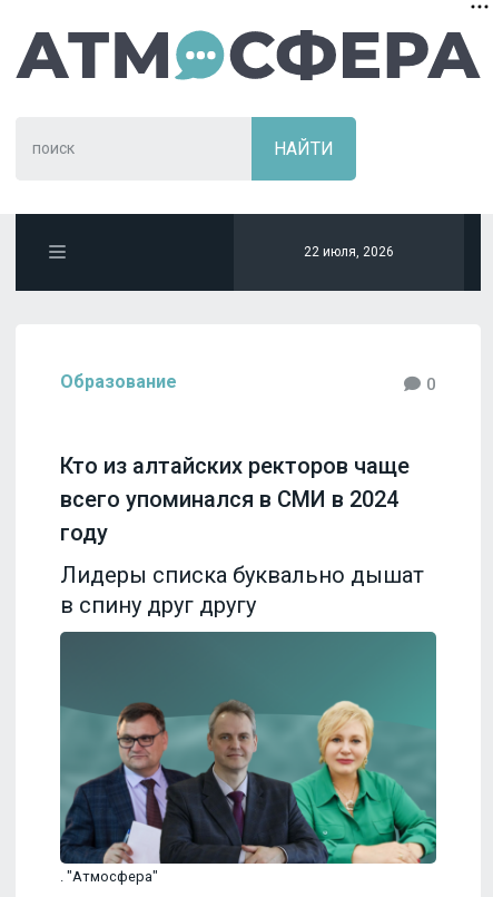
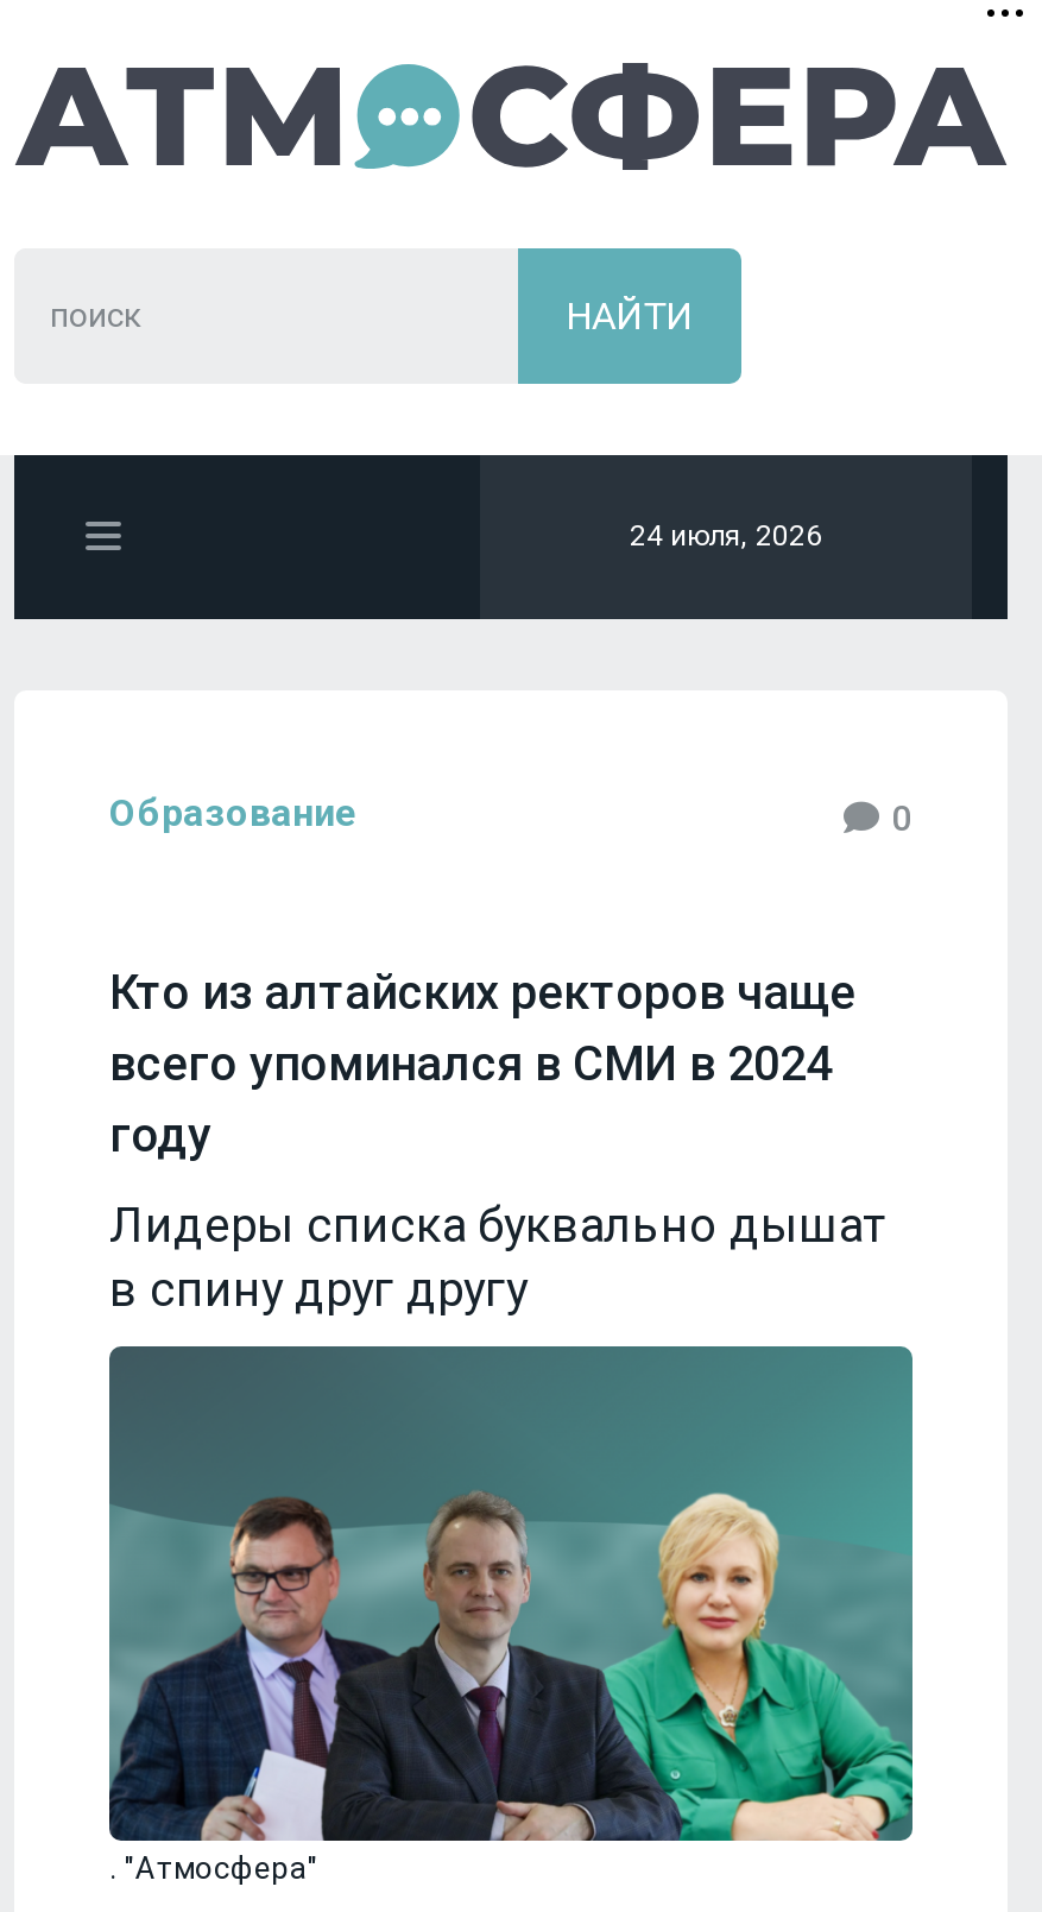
- 22 июля, 2026
+ 24 июля, 2026
